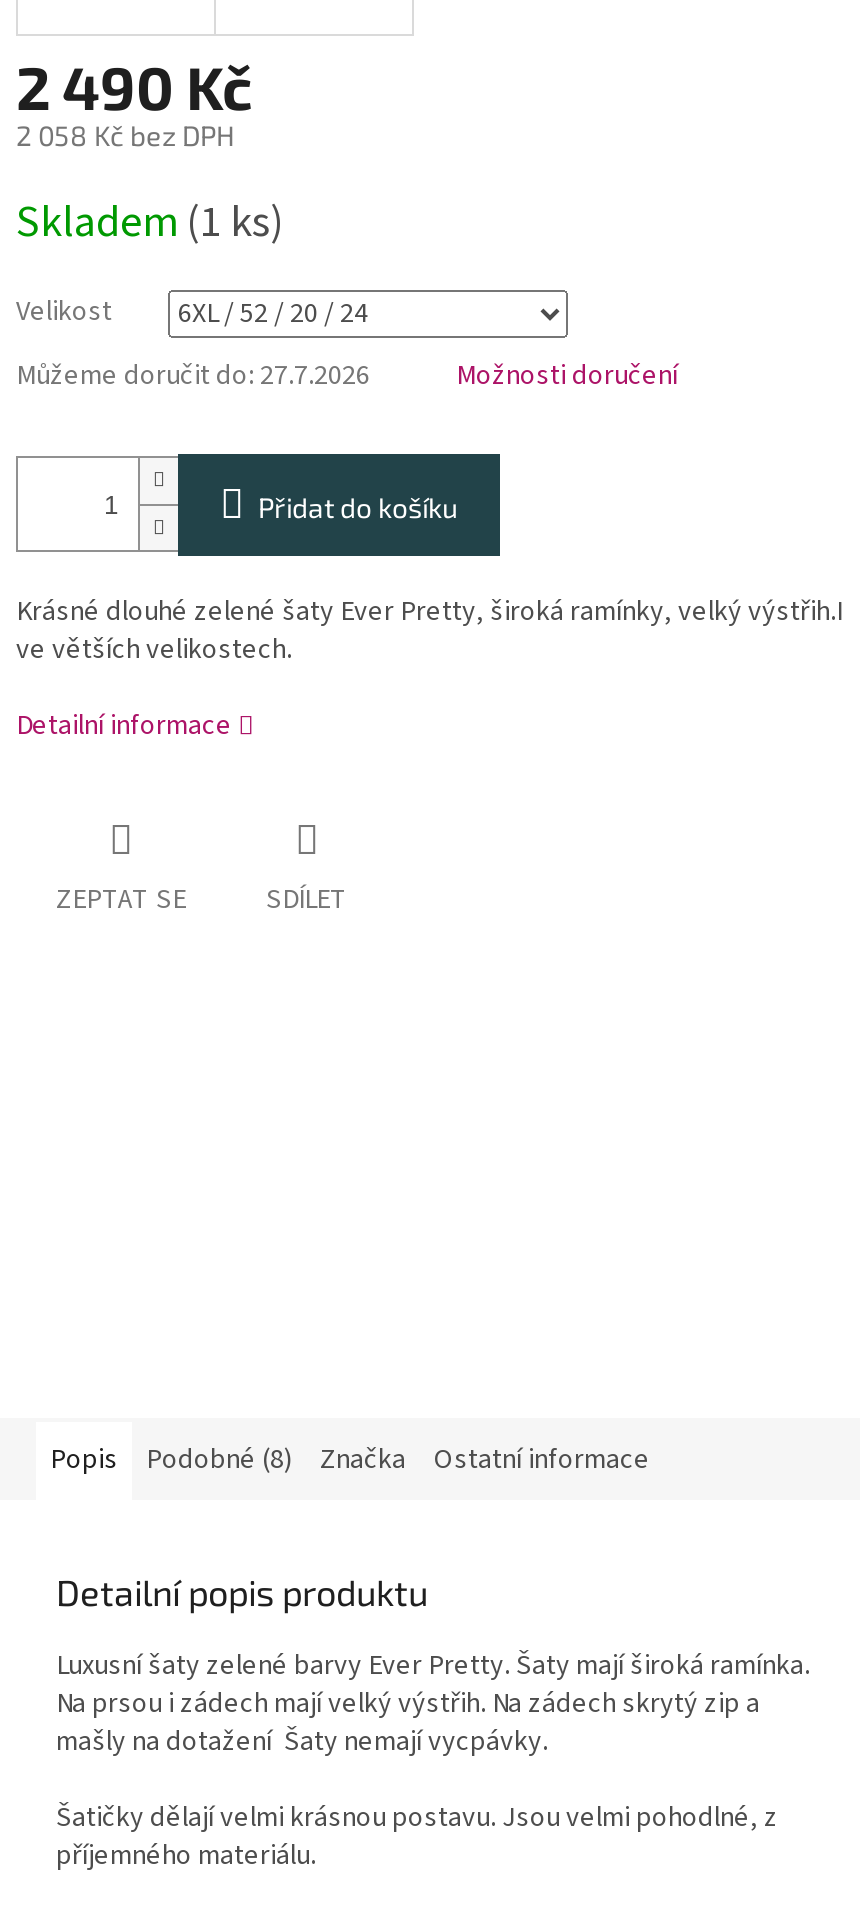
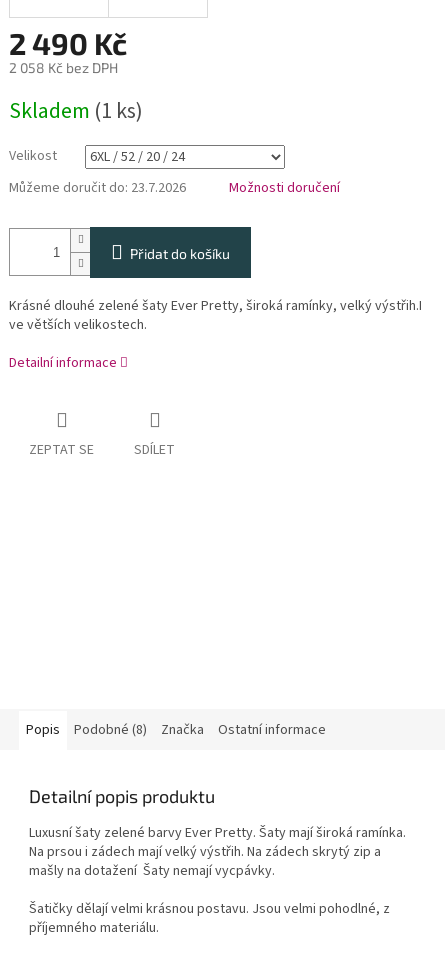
- Můžeme doručit do: 27.7.2026
+ Můžeme doručit do: 23.7.2026
